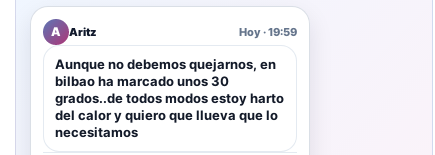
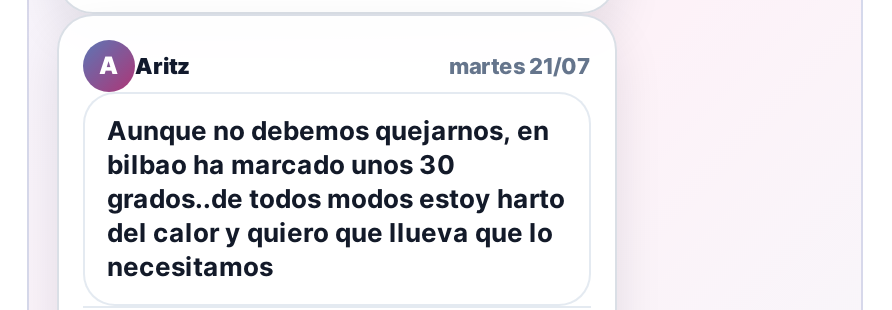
- Hoy · 19:59
+ martes 21/07
